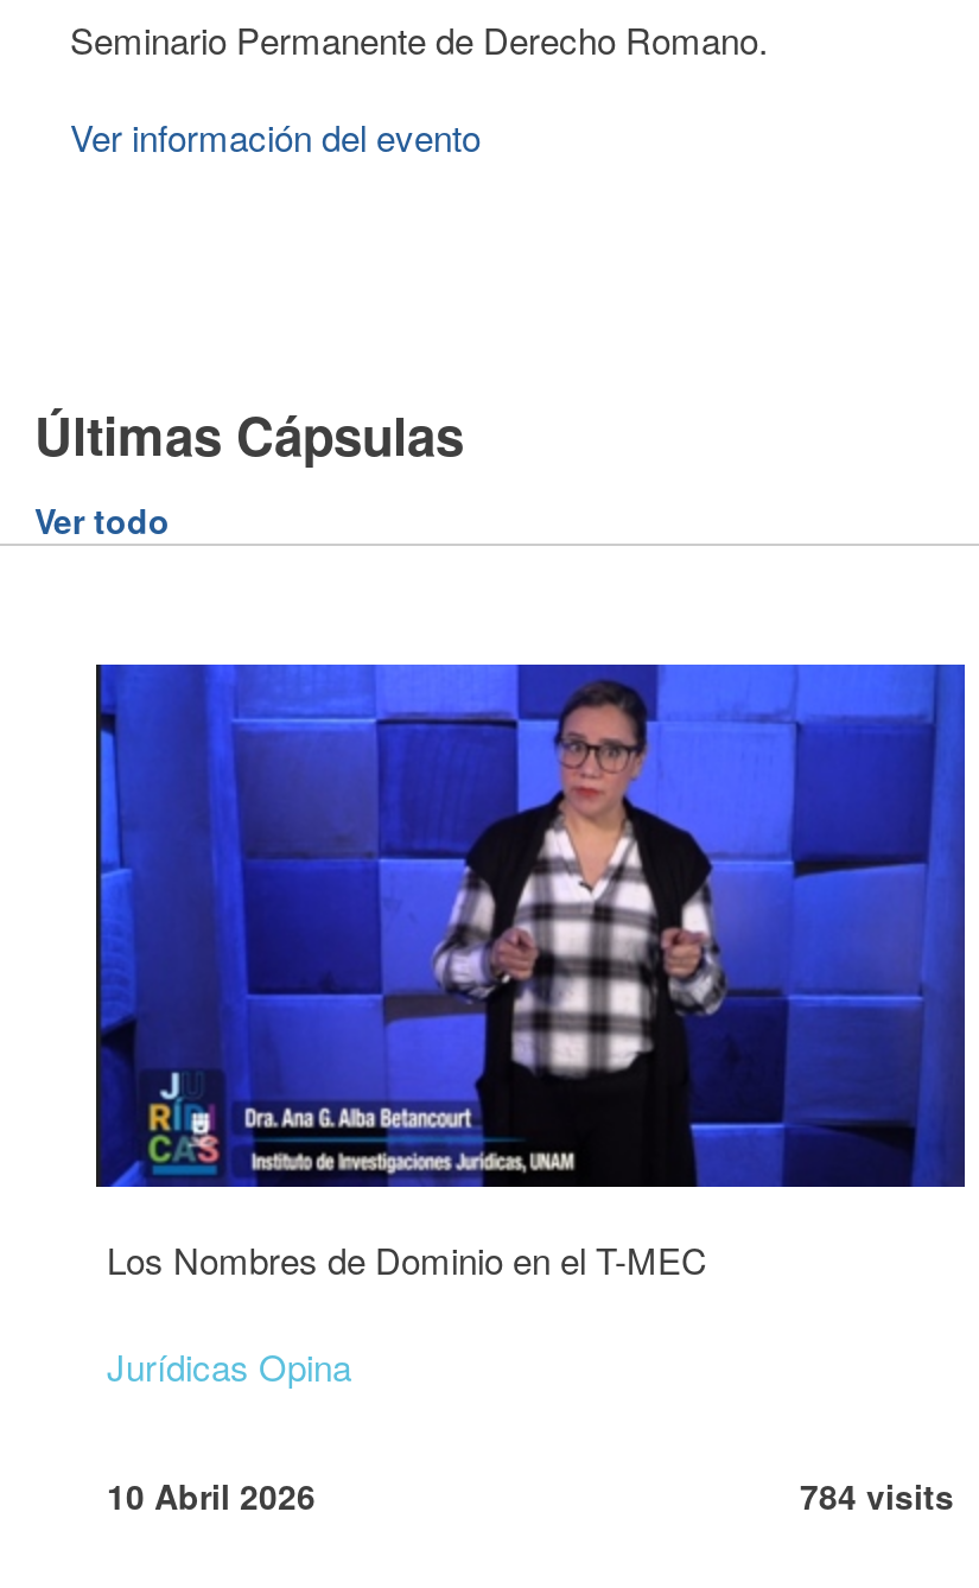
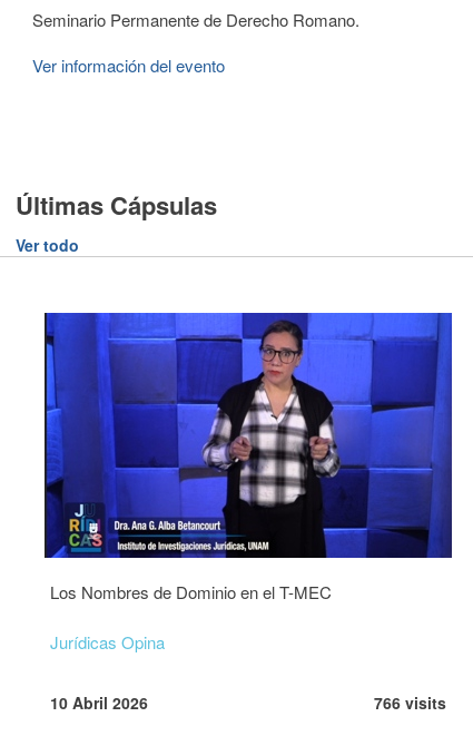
- 784 visits
+ 766 visits
